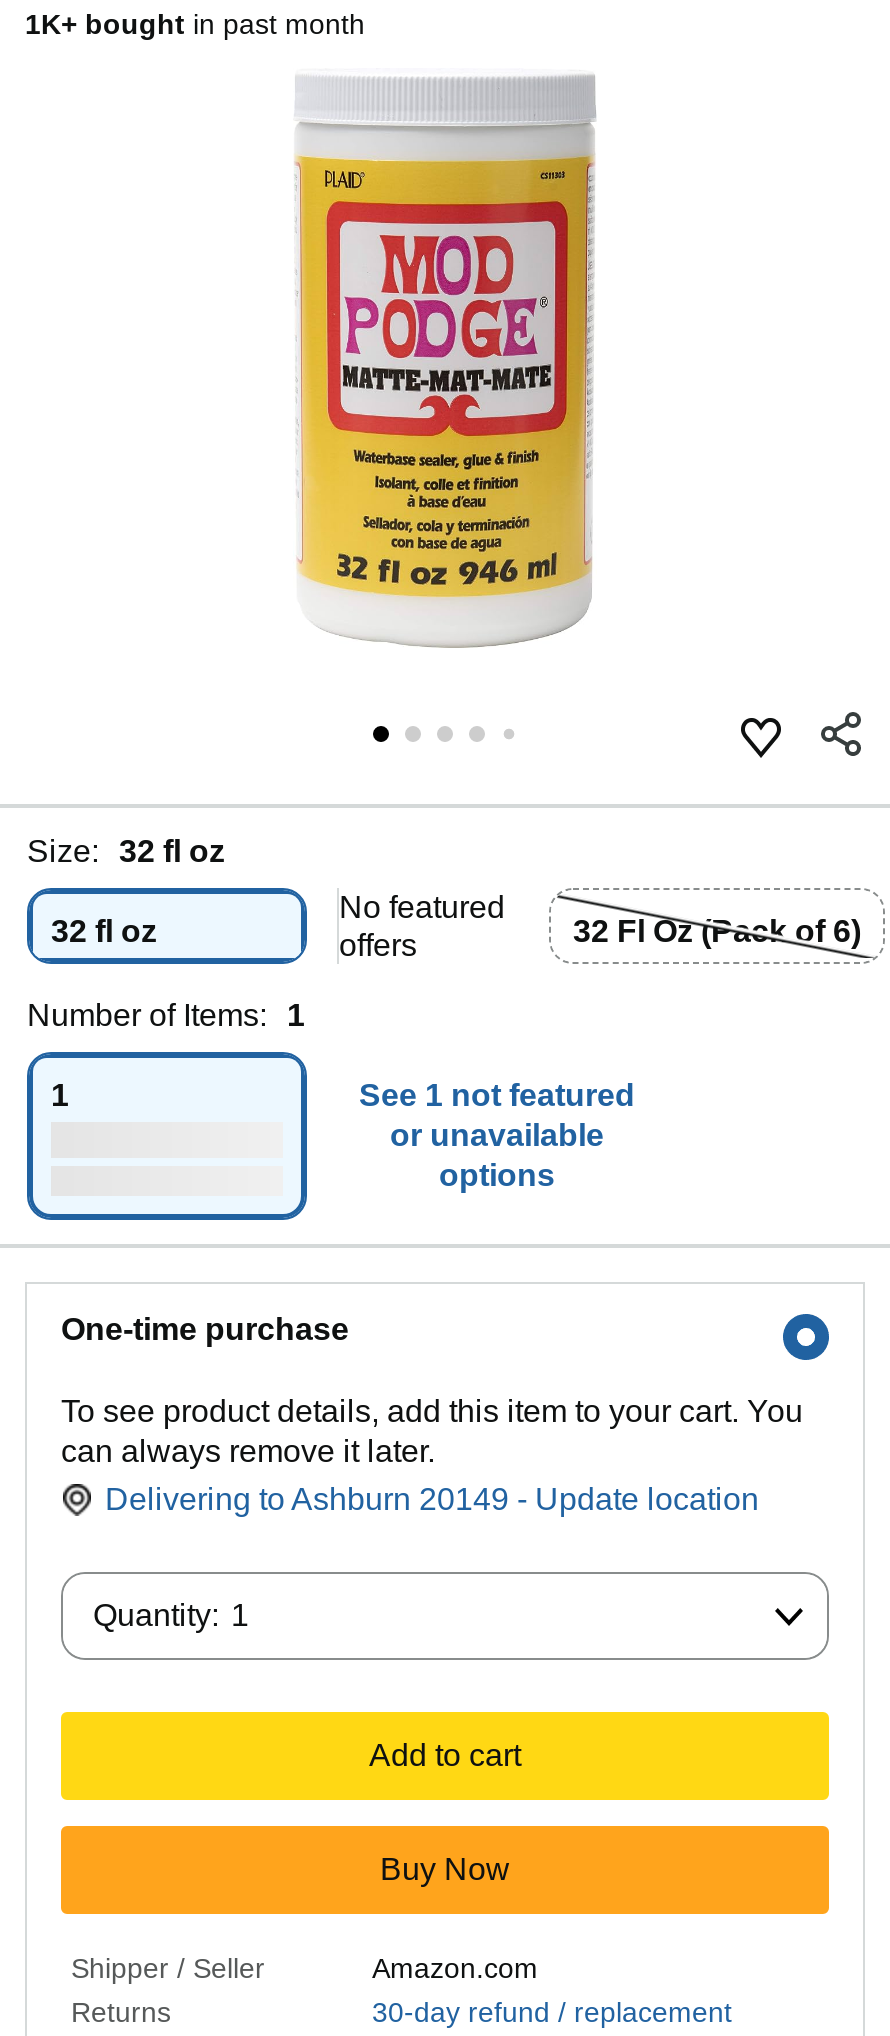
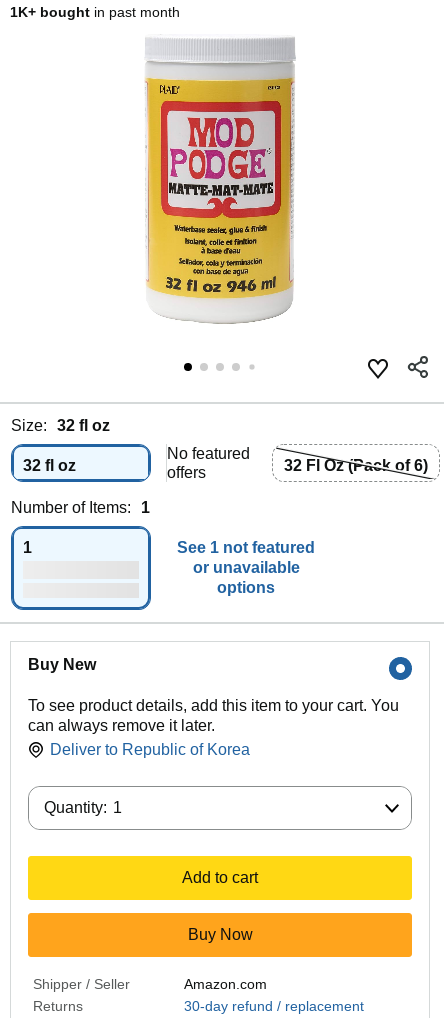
- One-time purchase
+ Buy New

- Delivering to Ashburn 20149 - Update location
+ Deliver to Republic of Korea
